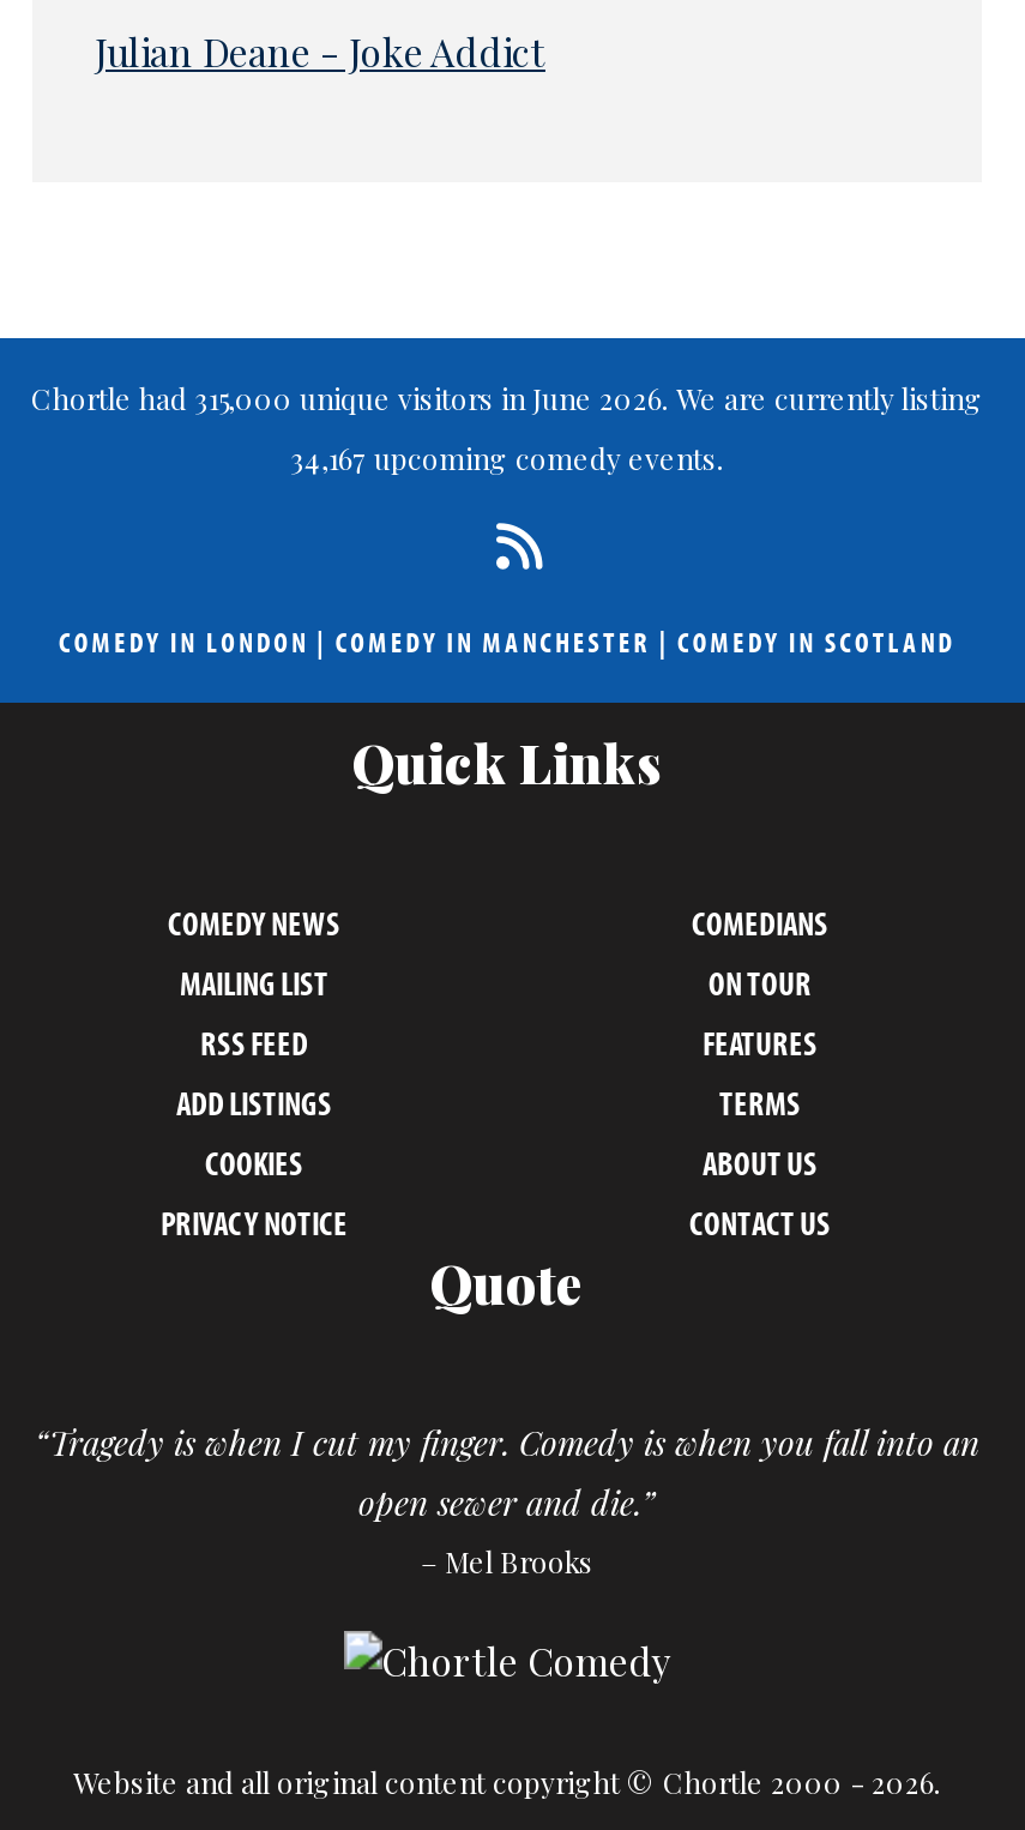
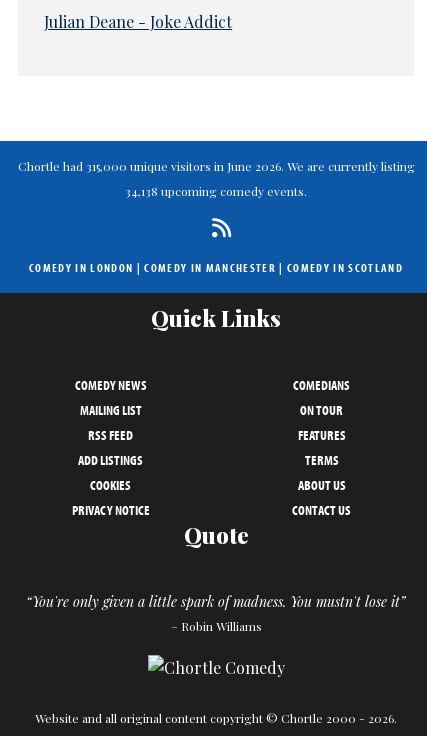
- 34,167 upcoming comedy events.
+ 34,138 upcoming comedy events.

- “Tragedy is when I cut my finger. Comedy is when you fall into an
- open sewer and die.”
- – Mel Brooks
+ “You're only given a little spark of madness. You mustn't lose it”
+ – Robin Williams
